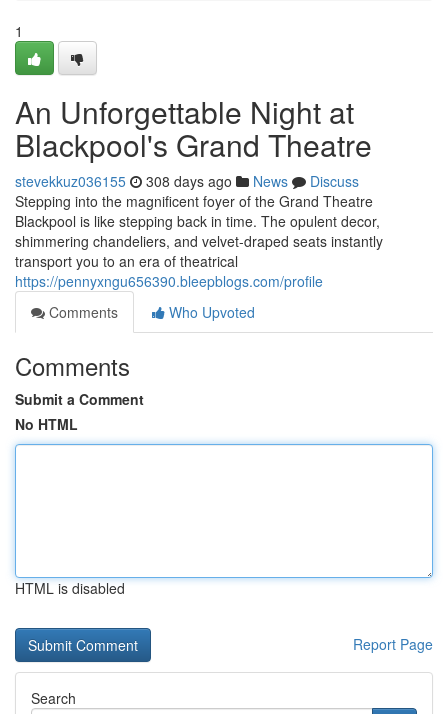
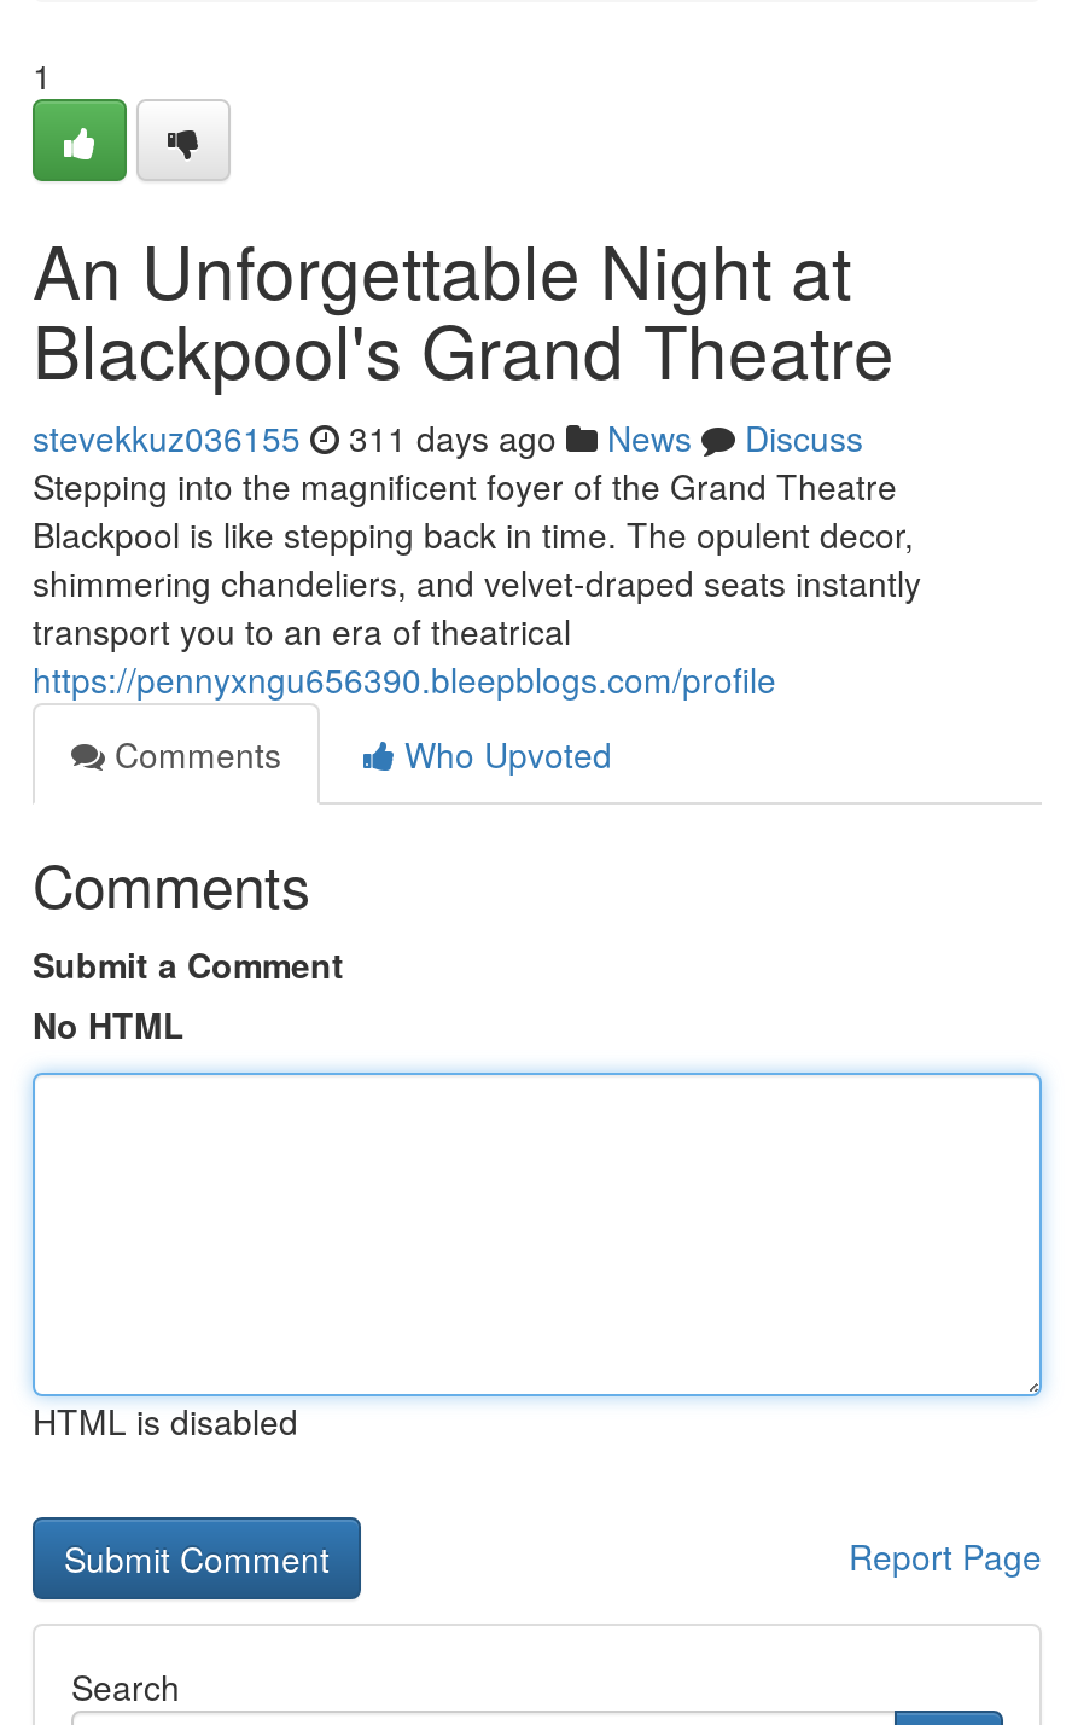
- stevekkuz036155 308 days ago News Discuss
+ stevekkuz036155 311 days ago News Discuss
